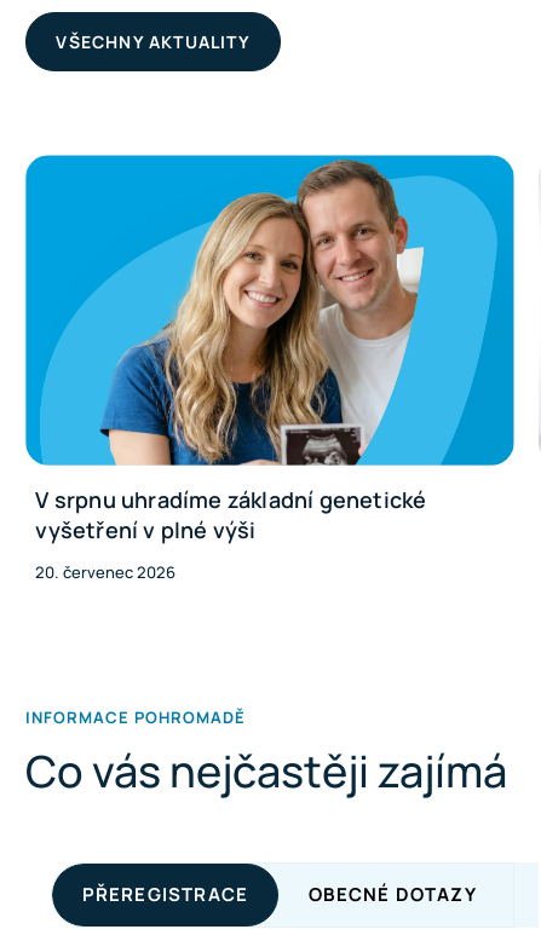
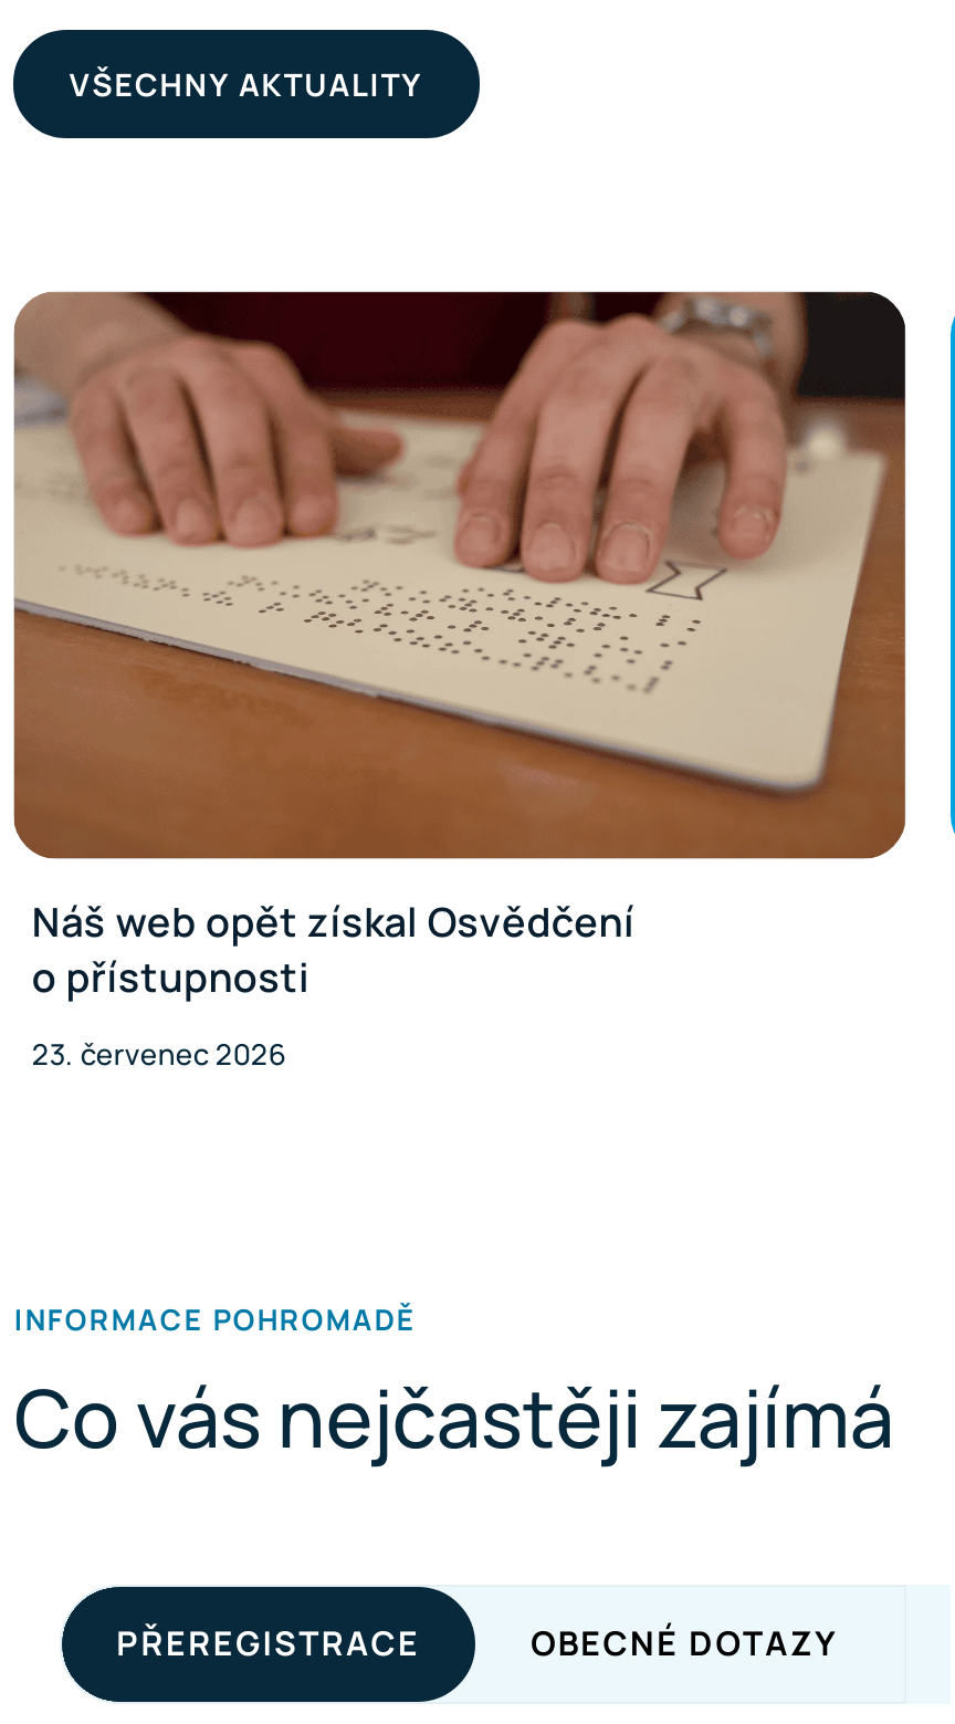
- [image]
- V srpnu uhradíme základní genetické
- vyšetření v plné výši
+ [image]
+ Náš web opět získal Osvědčení
+ o přístupnosti

- 20. červenec 2026
+ 23. červenec 2026
